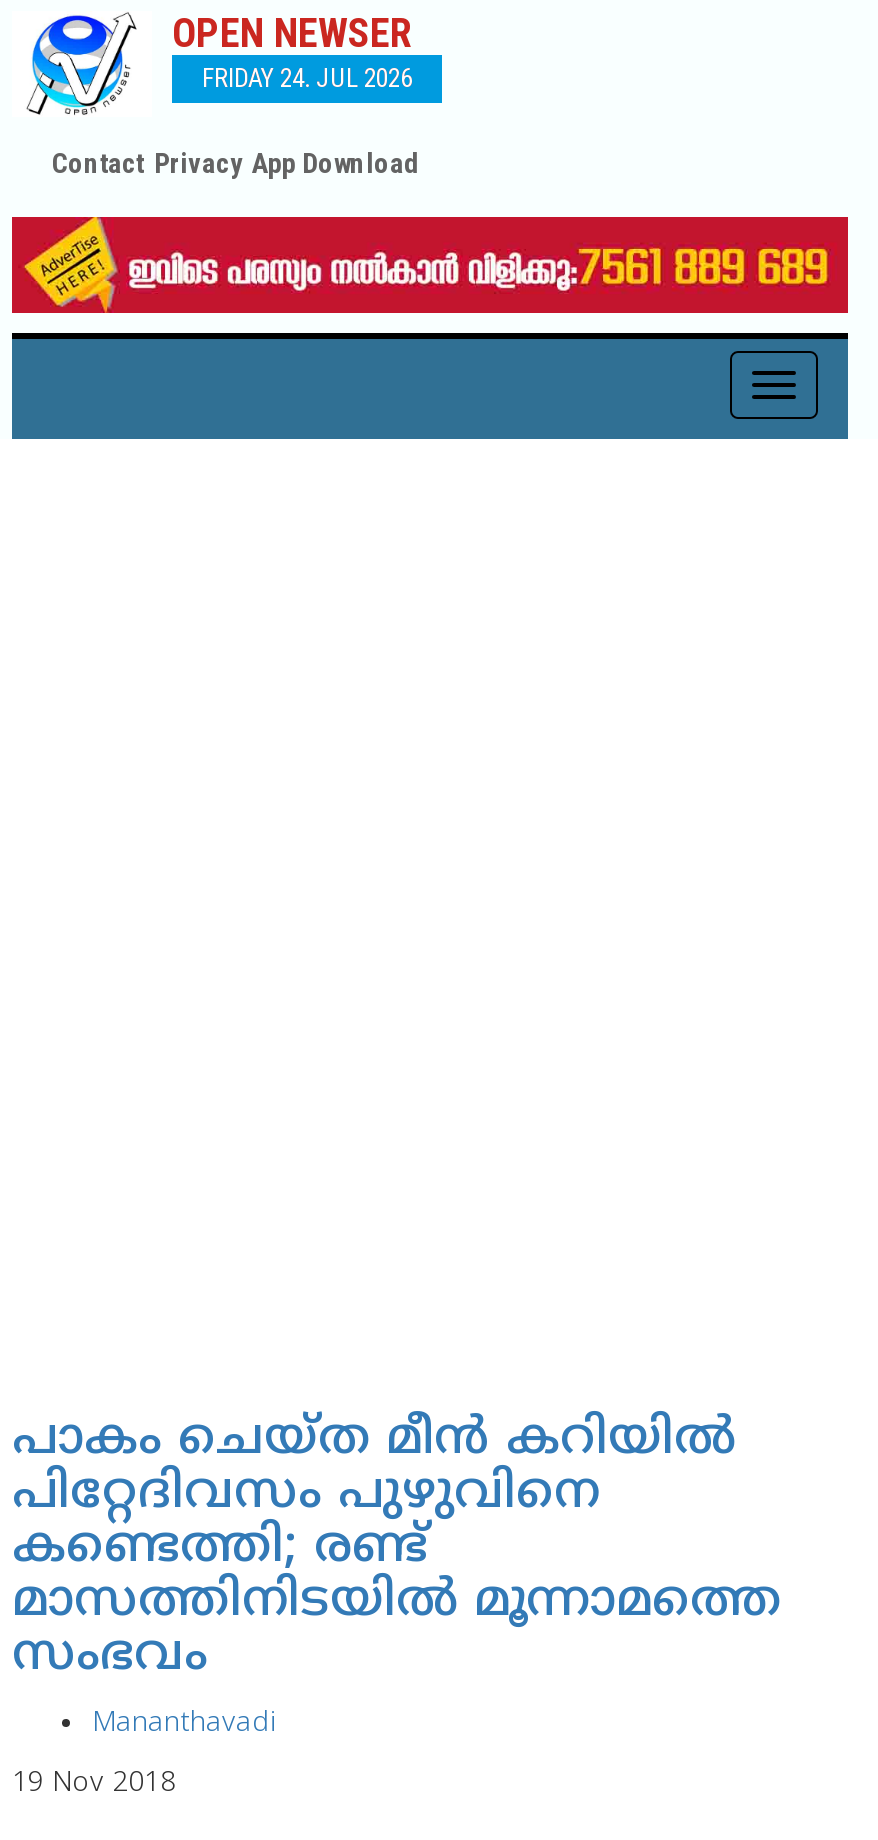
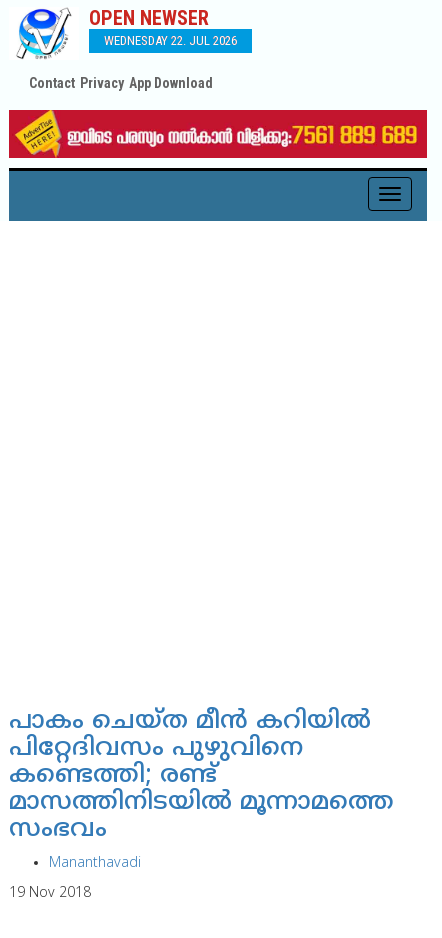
- FRIDAY 24. JUL 2026
+ WEDNESDAY 22. JUL 2026
